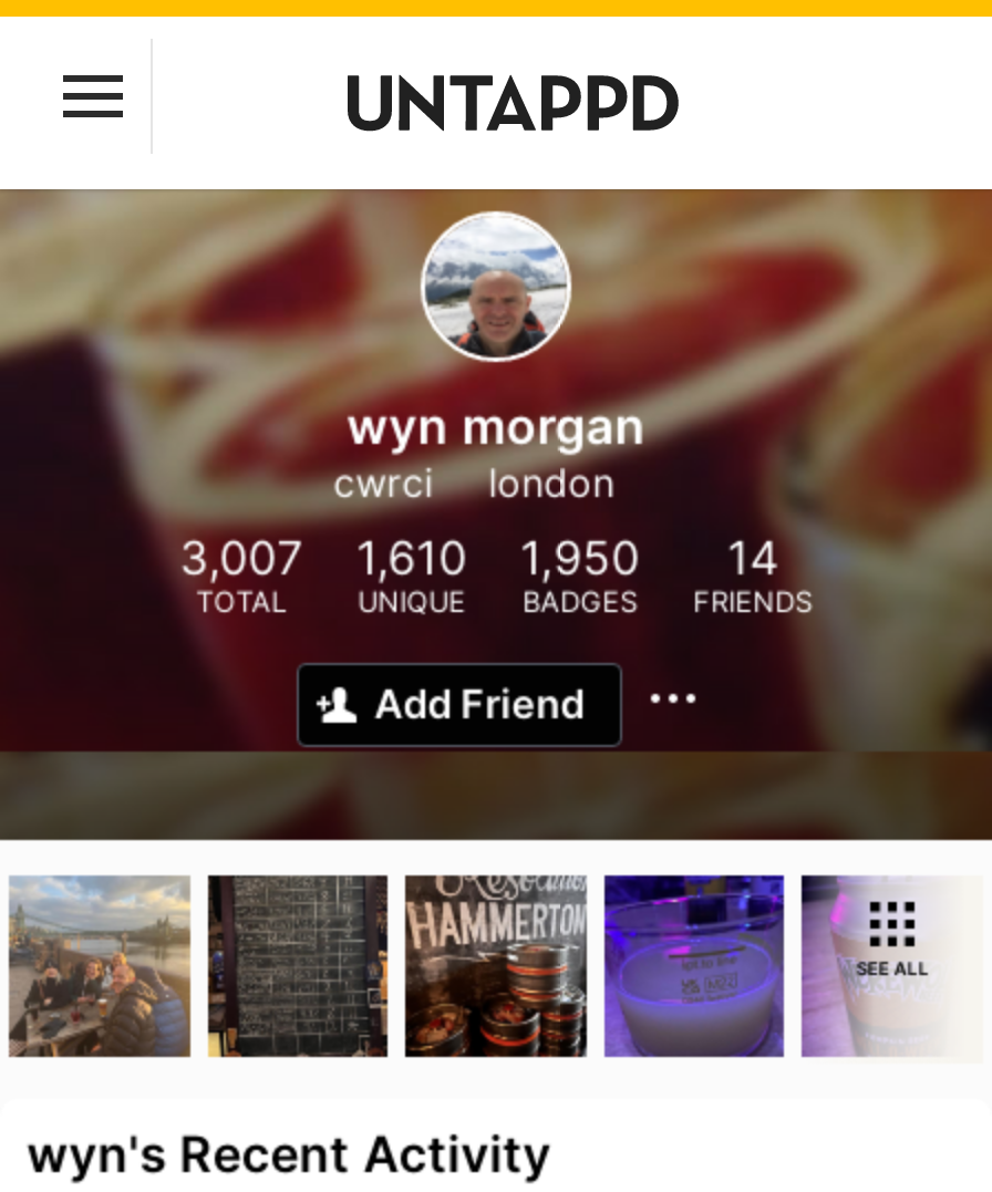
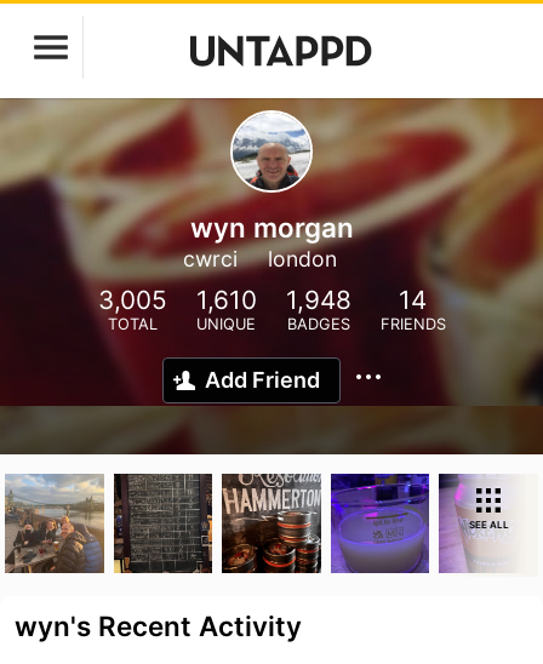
- 3,007
+ 3,005

- 1,950
+ 1,948
